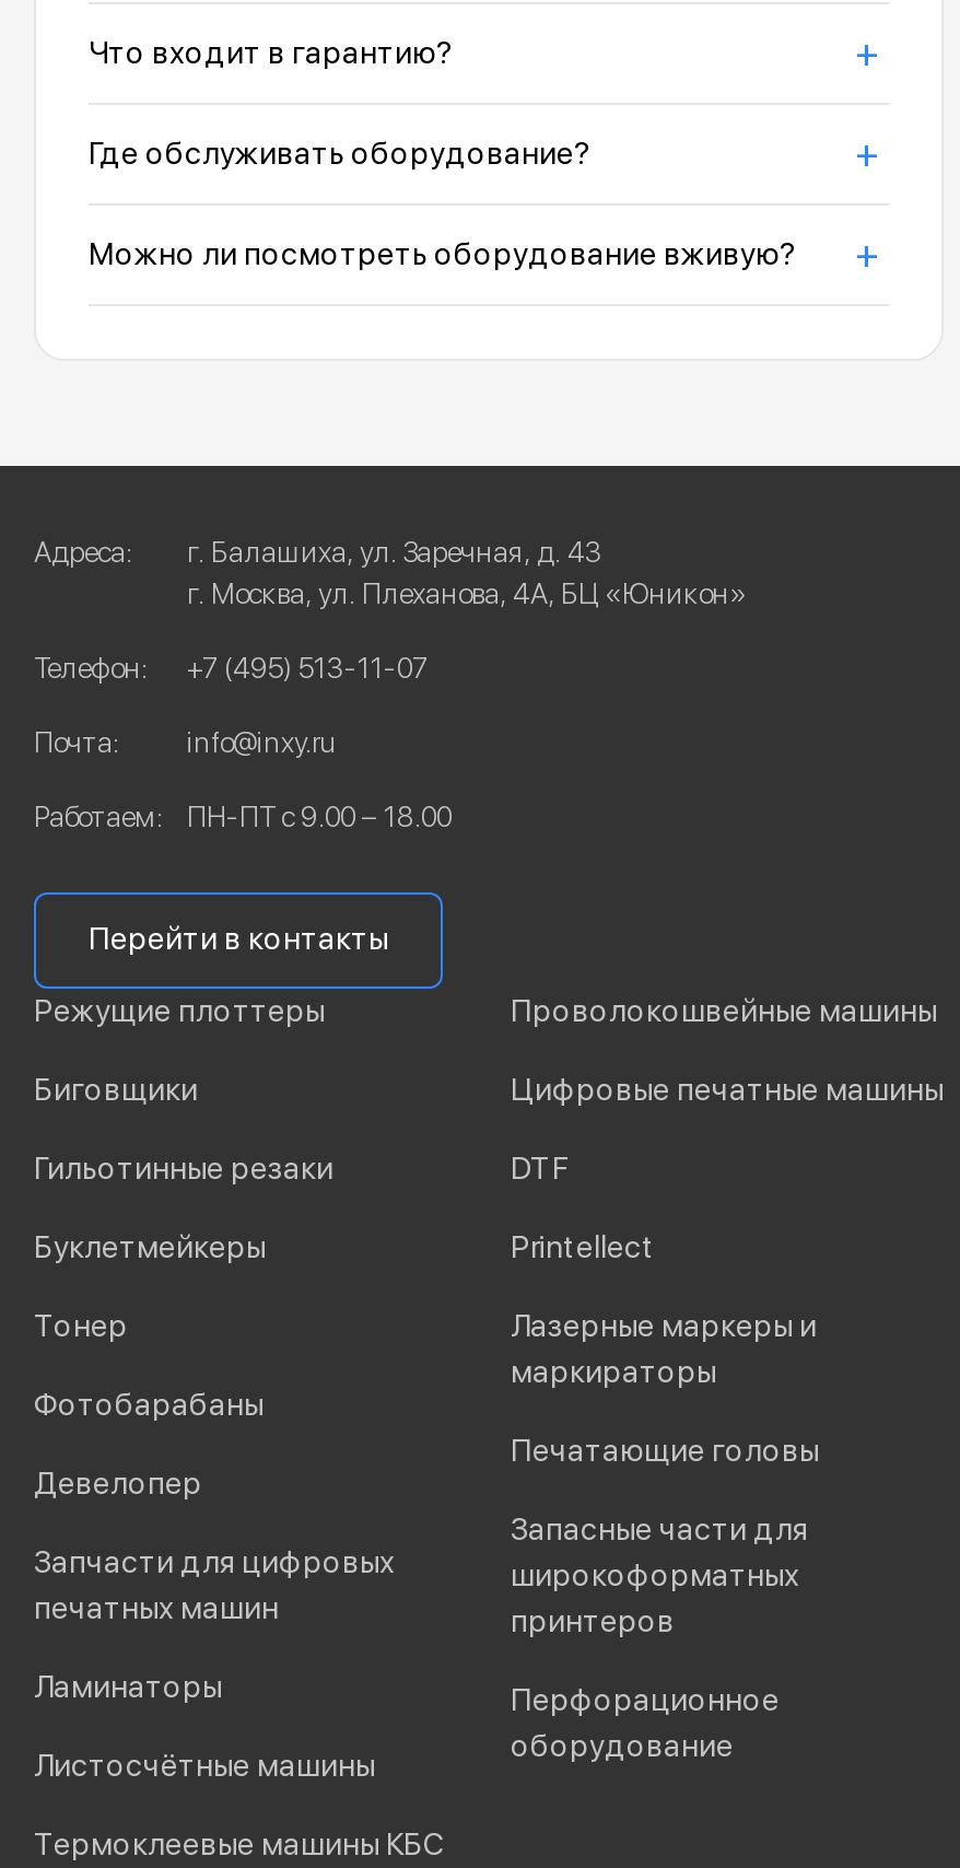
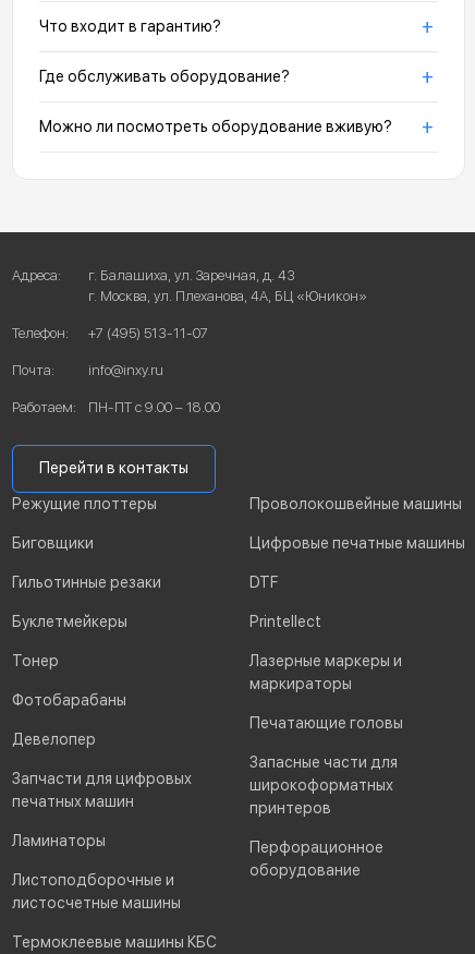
- Листосчётные машины
+ Листоподборочные и
+ листосчетные машины
